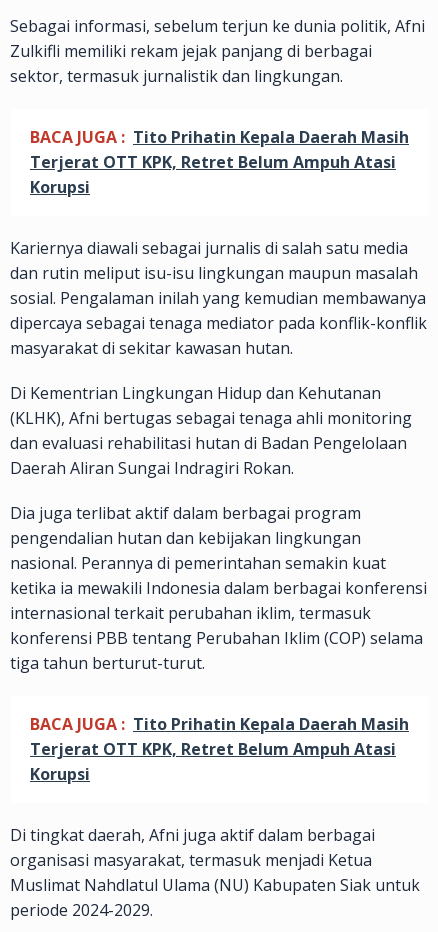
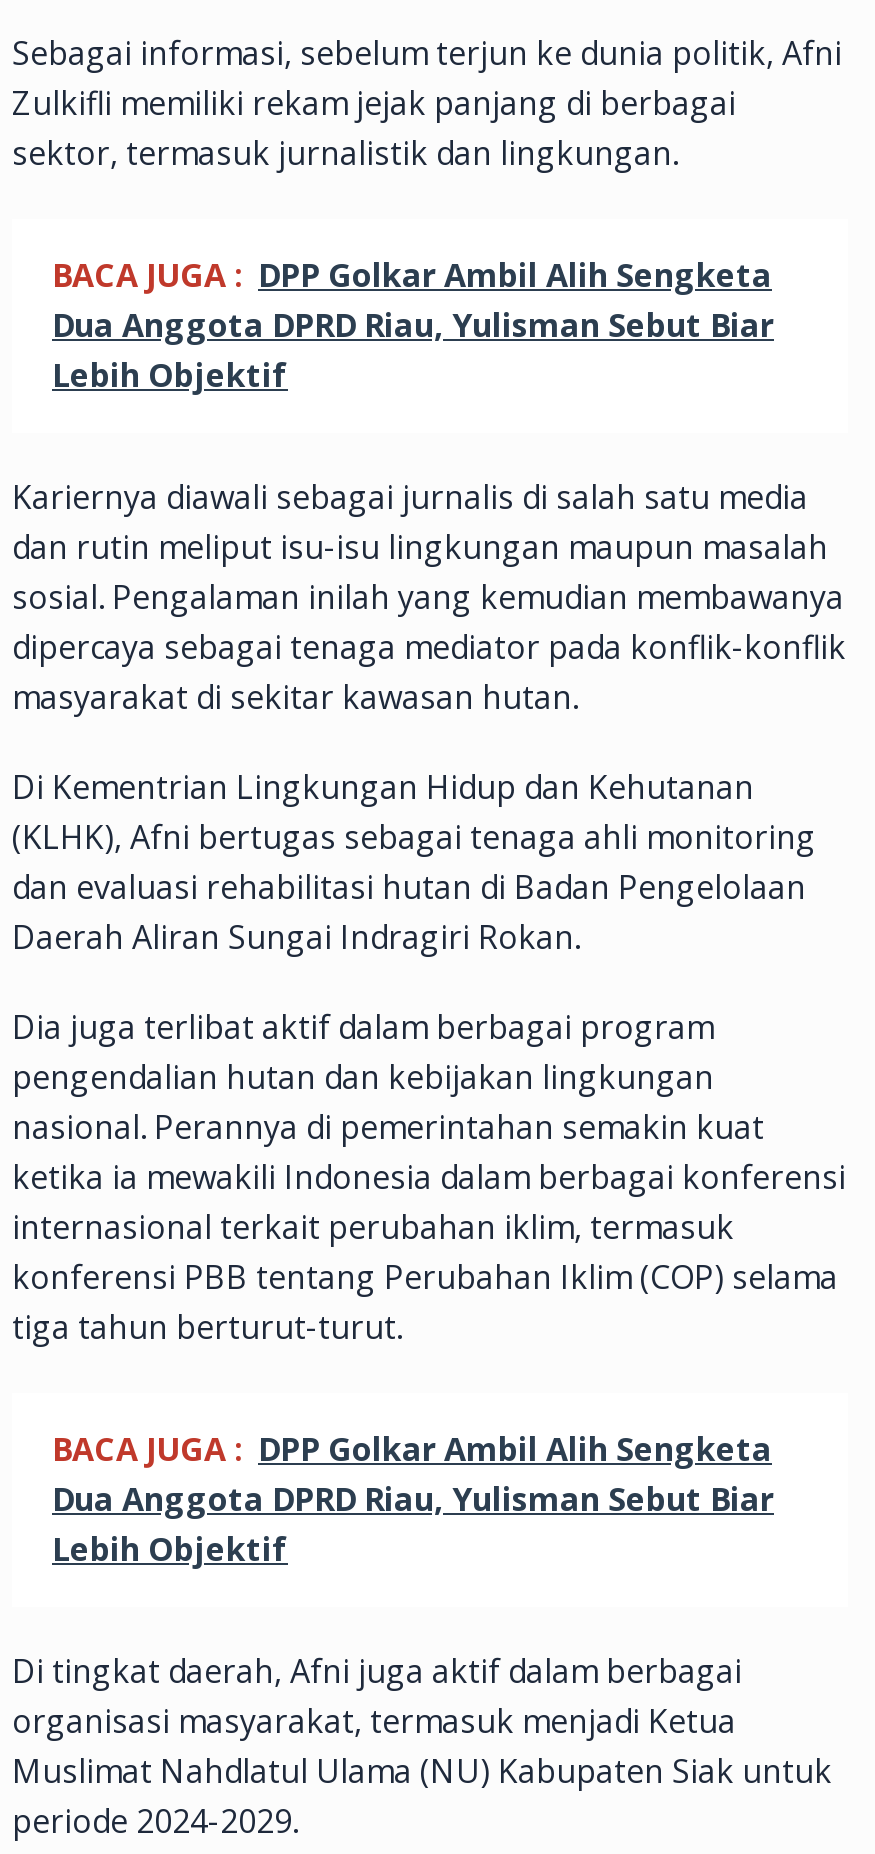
- BACA JUGA : Tito Prihatin Kepala Daerah Masih
- Terjerat OTT KPK, Retret Belum Ampuh Atasi
- Korupsi
+ BACA JUGA : DPP Golkar Ambil Alih Sengketa
+ Dua Anggota DPRD Riau, Yulisman Sebut Biar
+ Lebih Objektif

- BACA JUGA : Tito Prihatin Kepala Daerah Masih
- Terjerat OTT KPK, Retret Belum Ampuh Atasi
- Korupsi
+ BACA JUGA : DPP Golkar Ambil Alih Sengketa
+ Dua Anggota DPRD Riau, Yulisman Sebut Biar
+ Lebih Objektif
